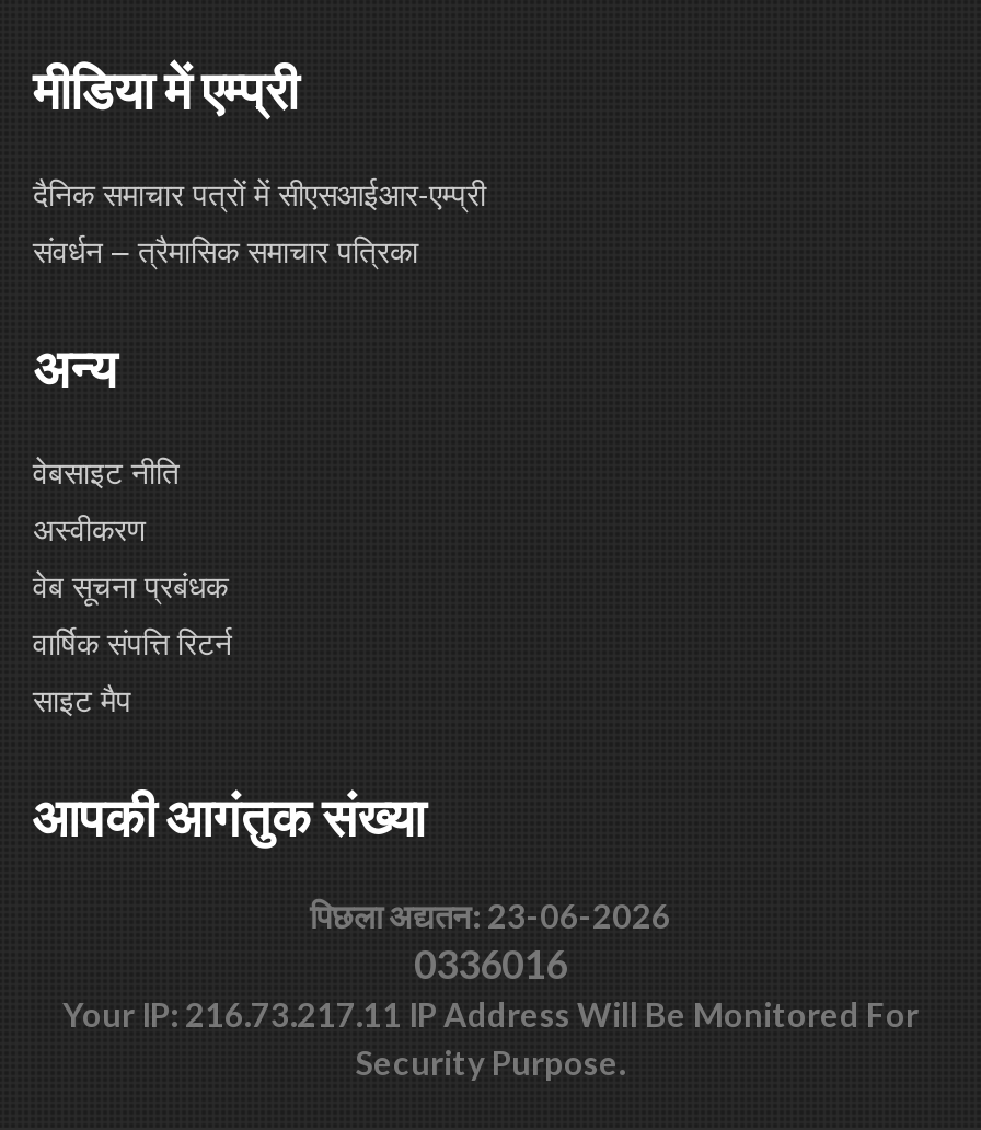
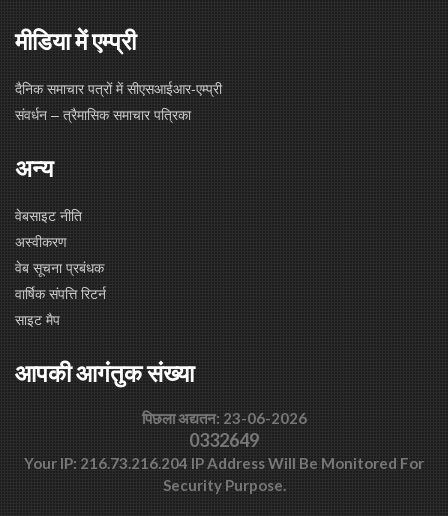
- 0336016
+ 0332649

- Your IP: 216.73.217.11 IP Address Will Be Monitored For
+ Your IP: 216.73.216.204 IP Address Will Be Monitored For
